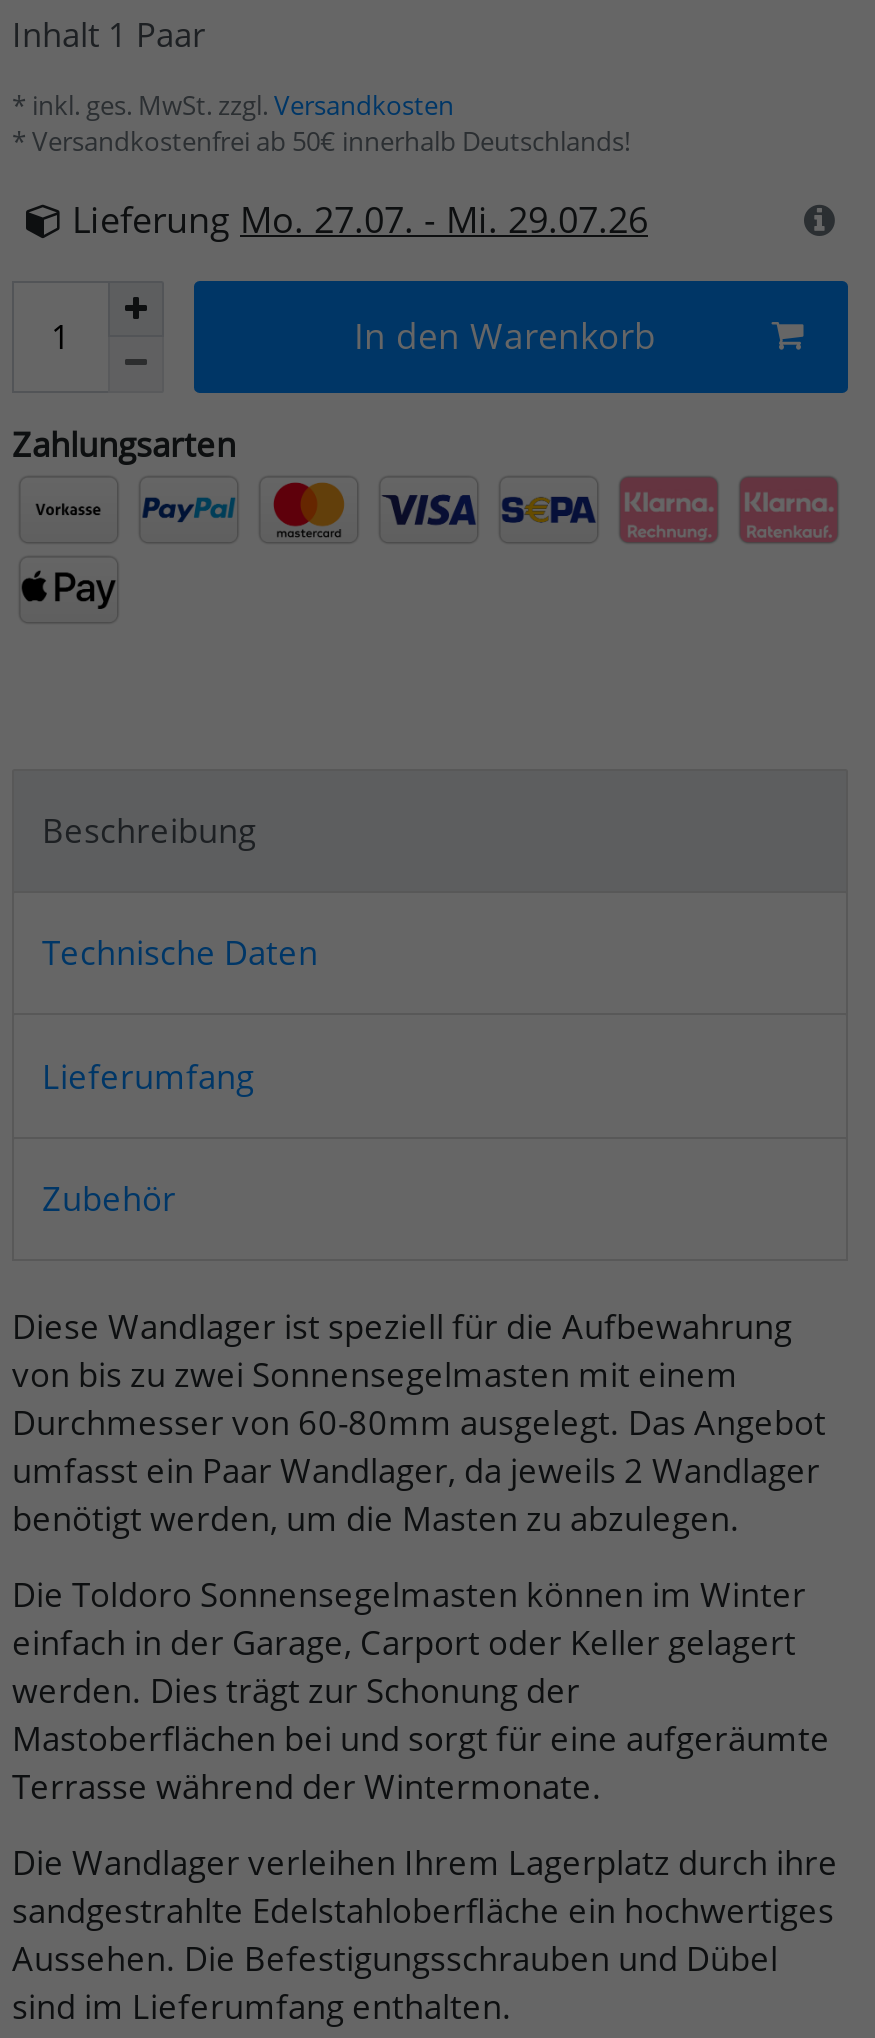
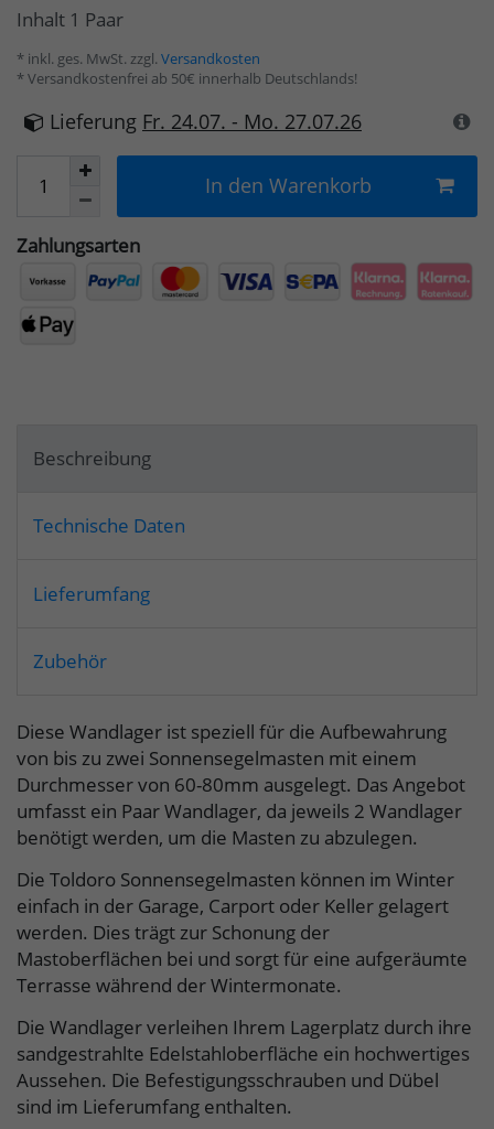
- Lieferung Mo. 27.07. - Mi. 29.07.26
+ Lieferung Fr. 24.07. - Mo. 27.07.26
